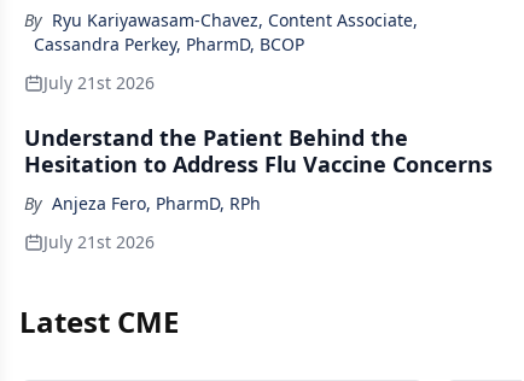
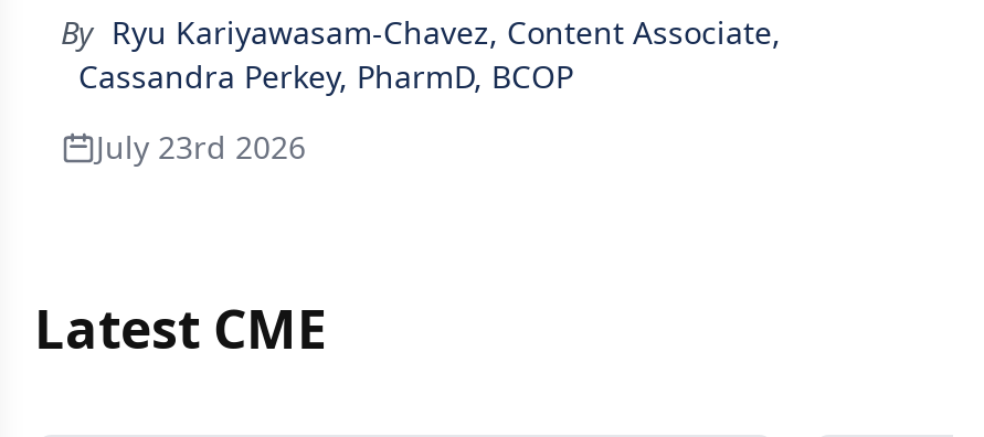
- July 21st 2026
- Understand the Patient Behind the
- Hesitation to Address Flu Vaccine Concerns
- By Anjeza Fero, PharmD, RPh
- July 21st 2026
+ July 23rd 2026
